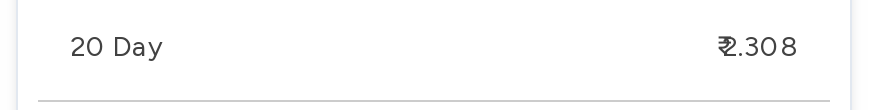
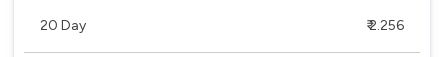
- ₹ 2.308
+ ₹ 2.256
